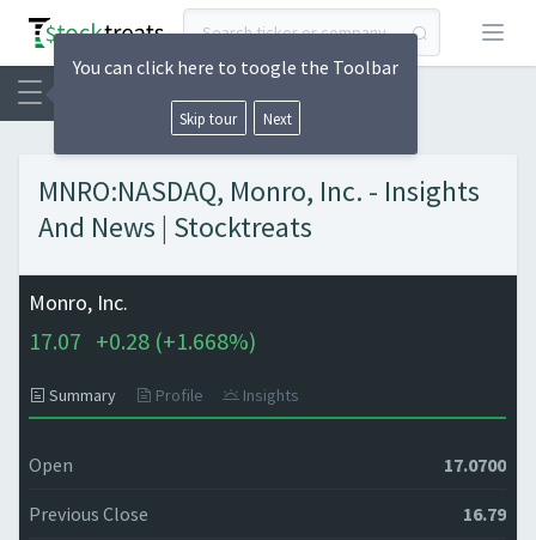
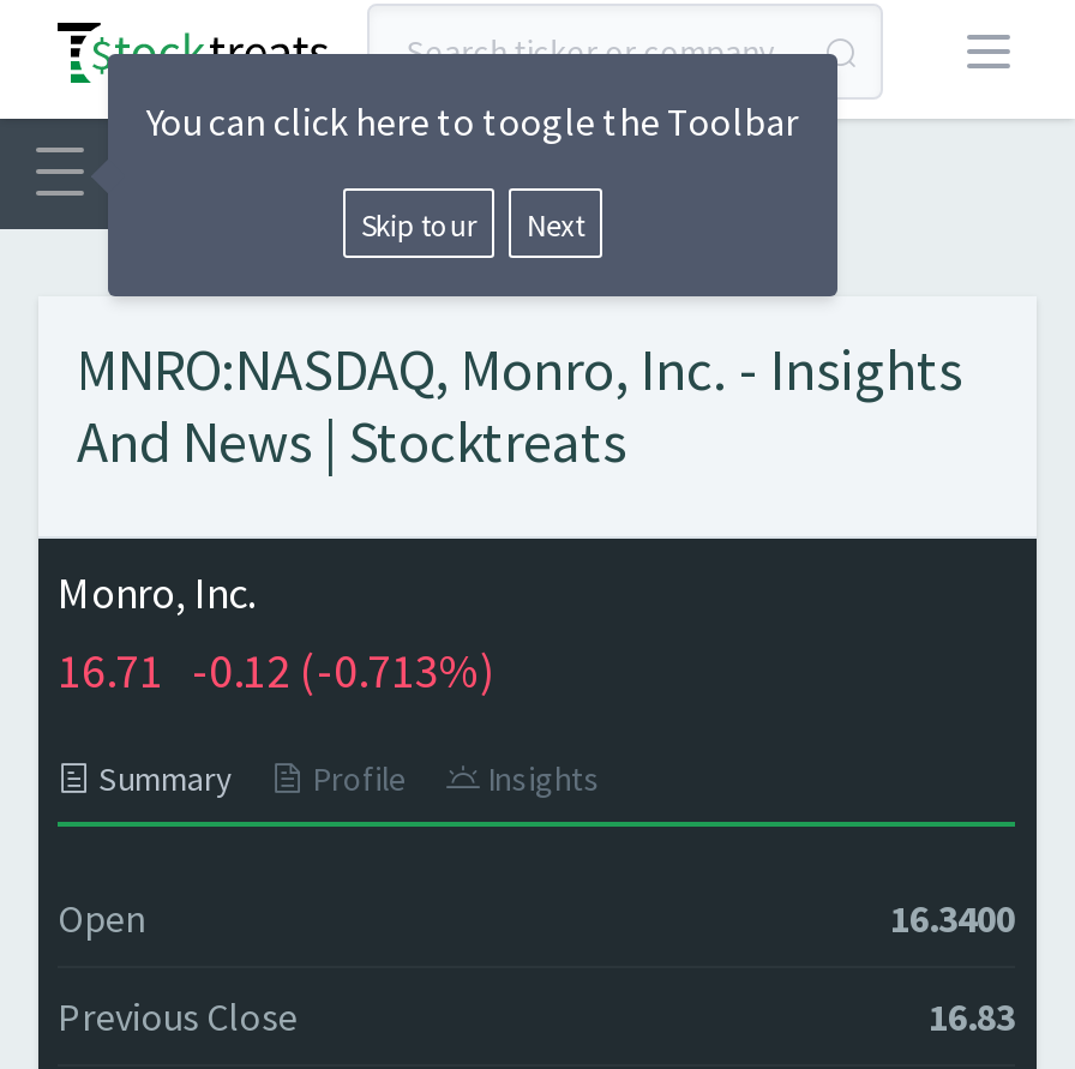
- 17.07 +0.28 (+1.668%)
+ 16.71 -0.12 (-0.713%)

- 17.0700
+ 16.3400

- 16.79
+ 16.83
